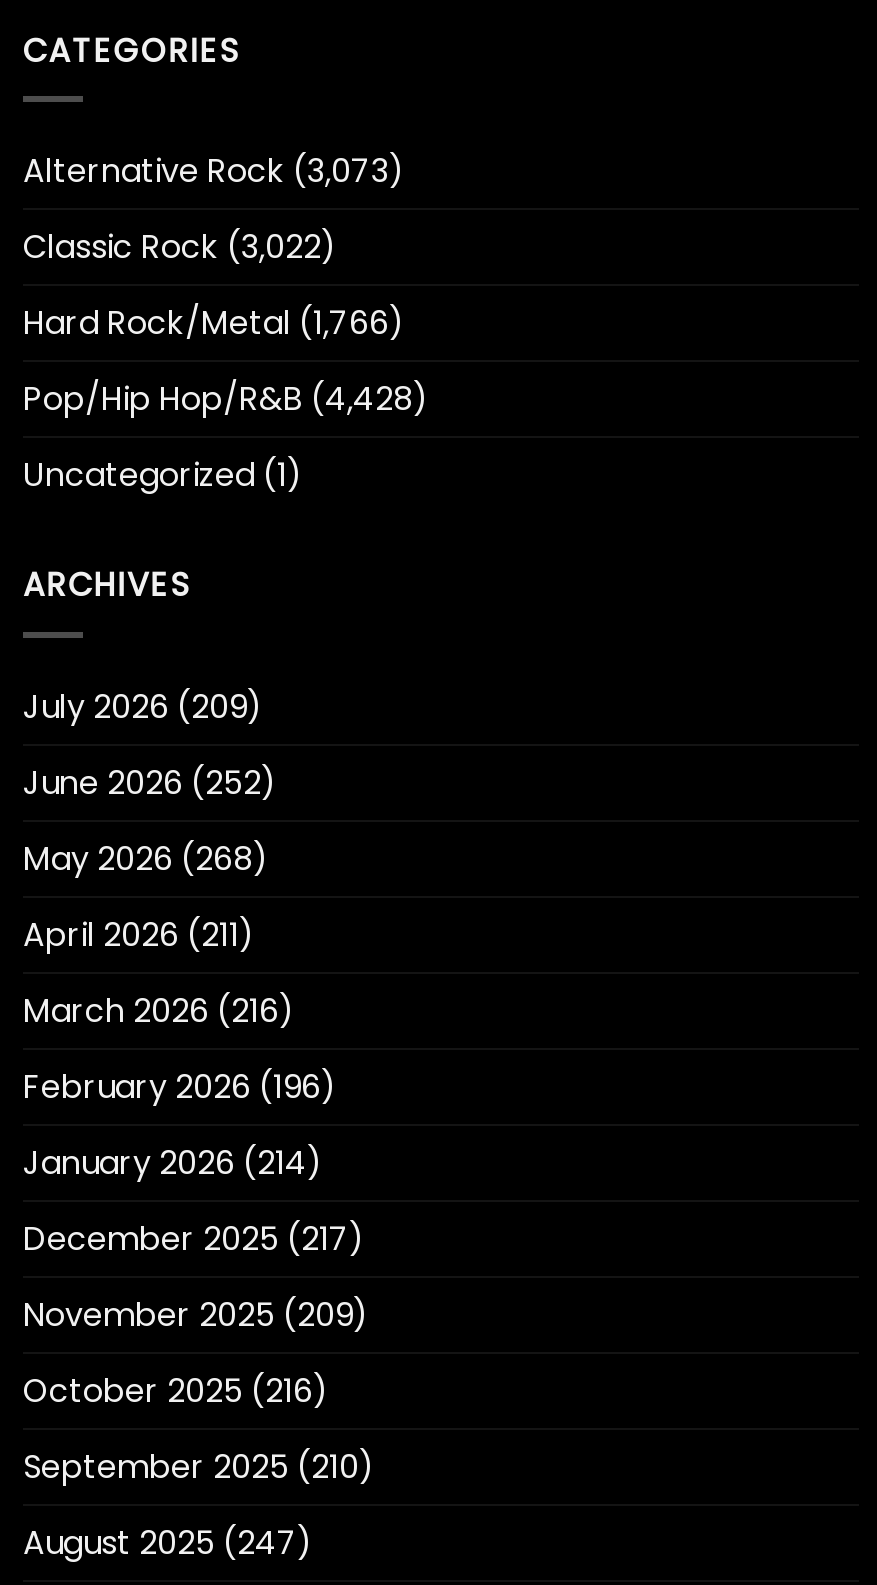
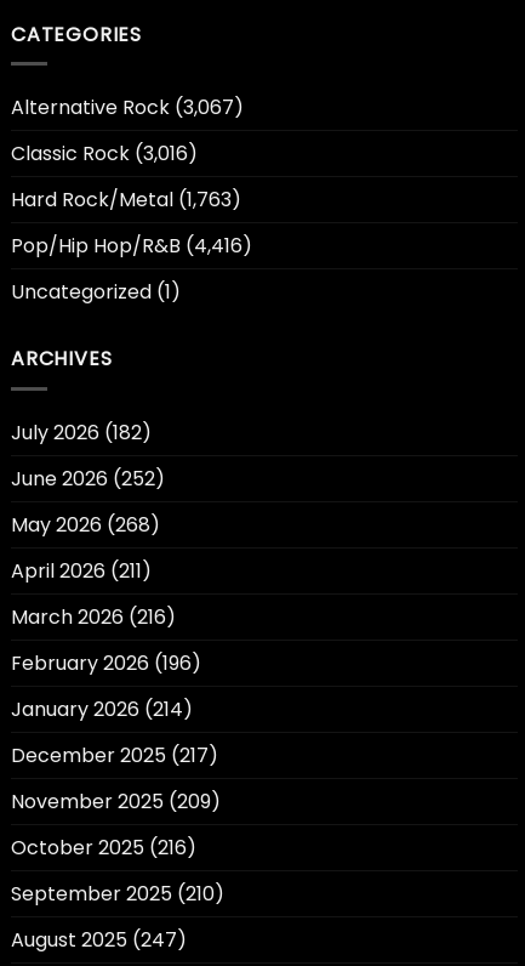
- Alternative Rock (3,073)
+ Alternative Rock (3,067)

- Classic Rock (3,022)
+ Classic Rock (3,016)

- Hard Rock/Metal (1,766)
+ Hard Rock/Metal (1,763)

- Pop/Hip Hop/R&B (4,428)
+ Pop/Hip Hop/R&B (4,416)

- July 2026 (209)
+ July 2026 (182)
